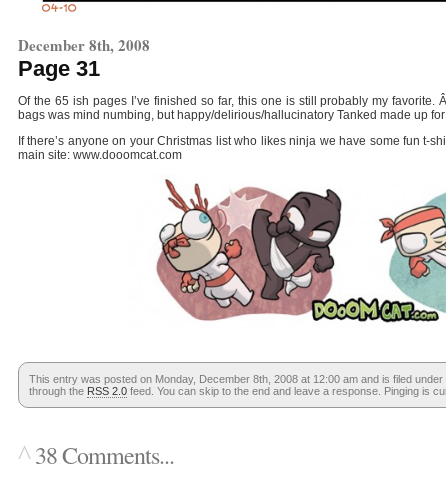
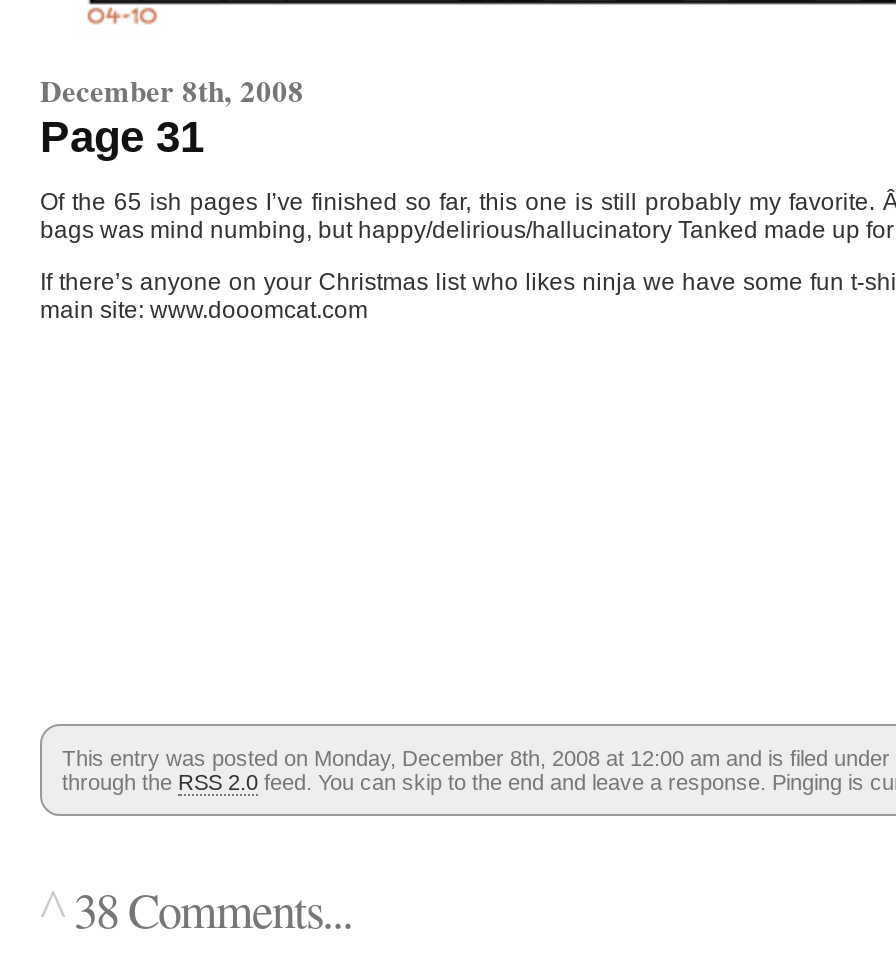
- [image]
